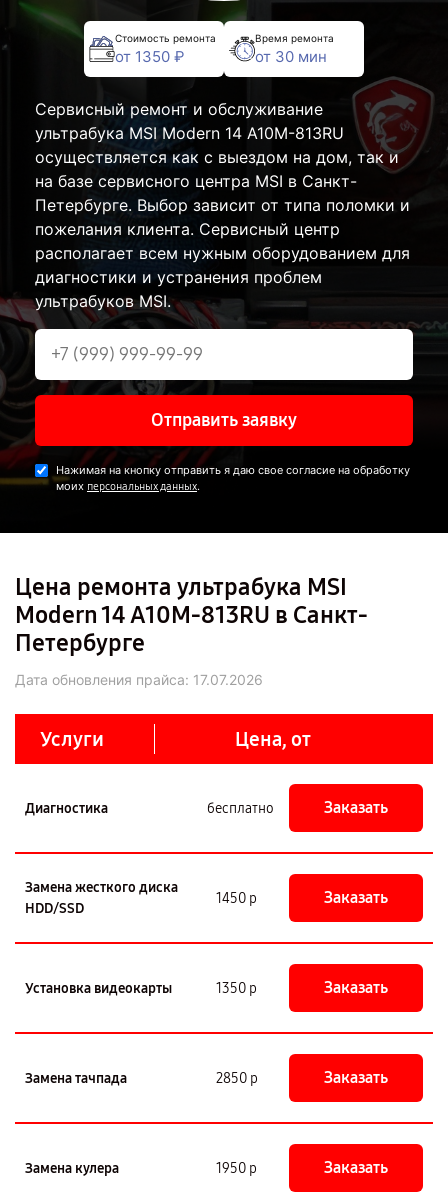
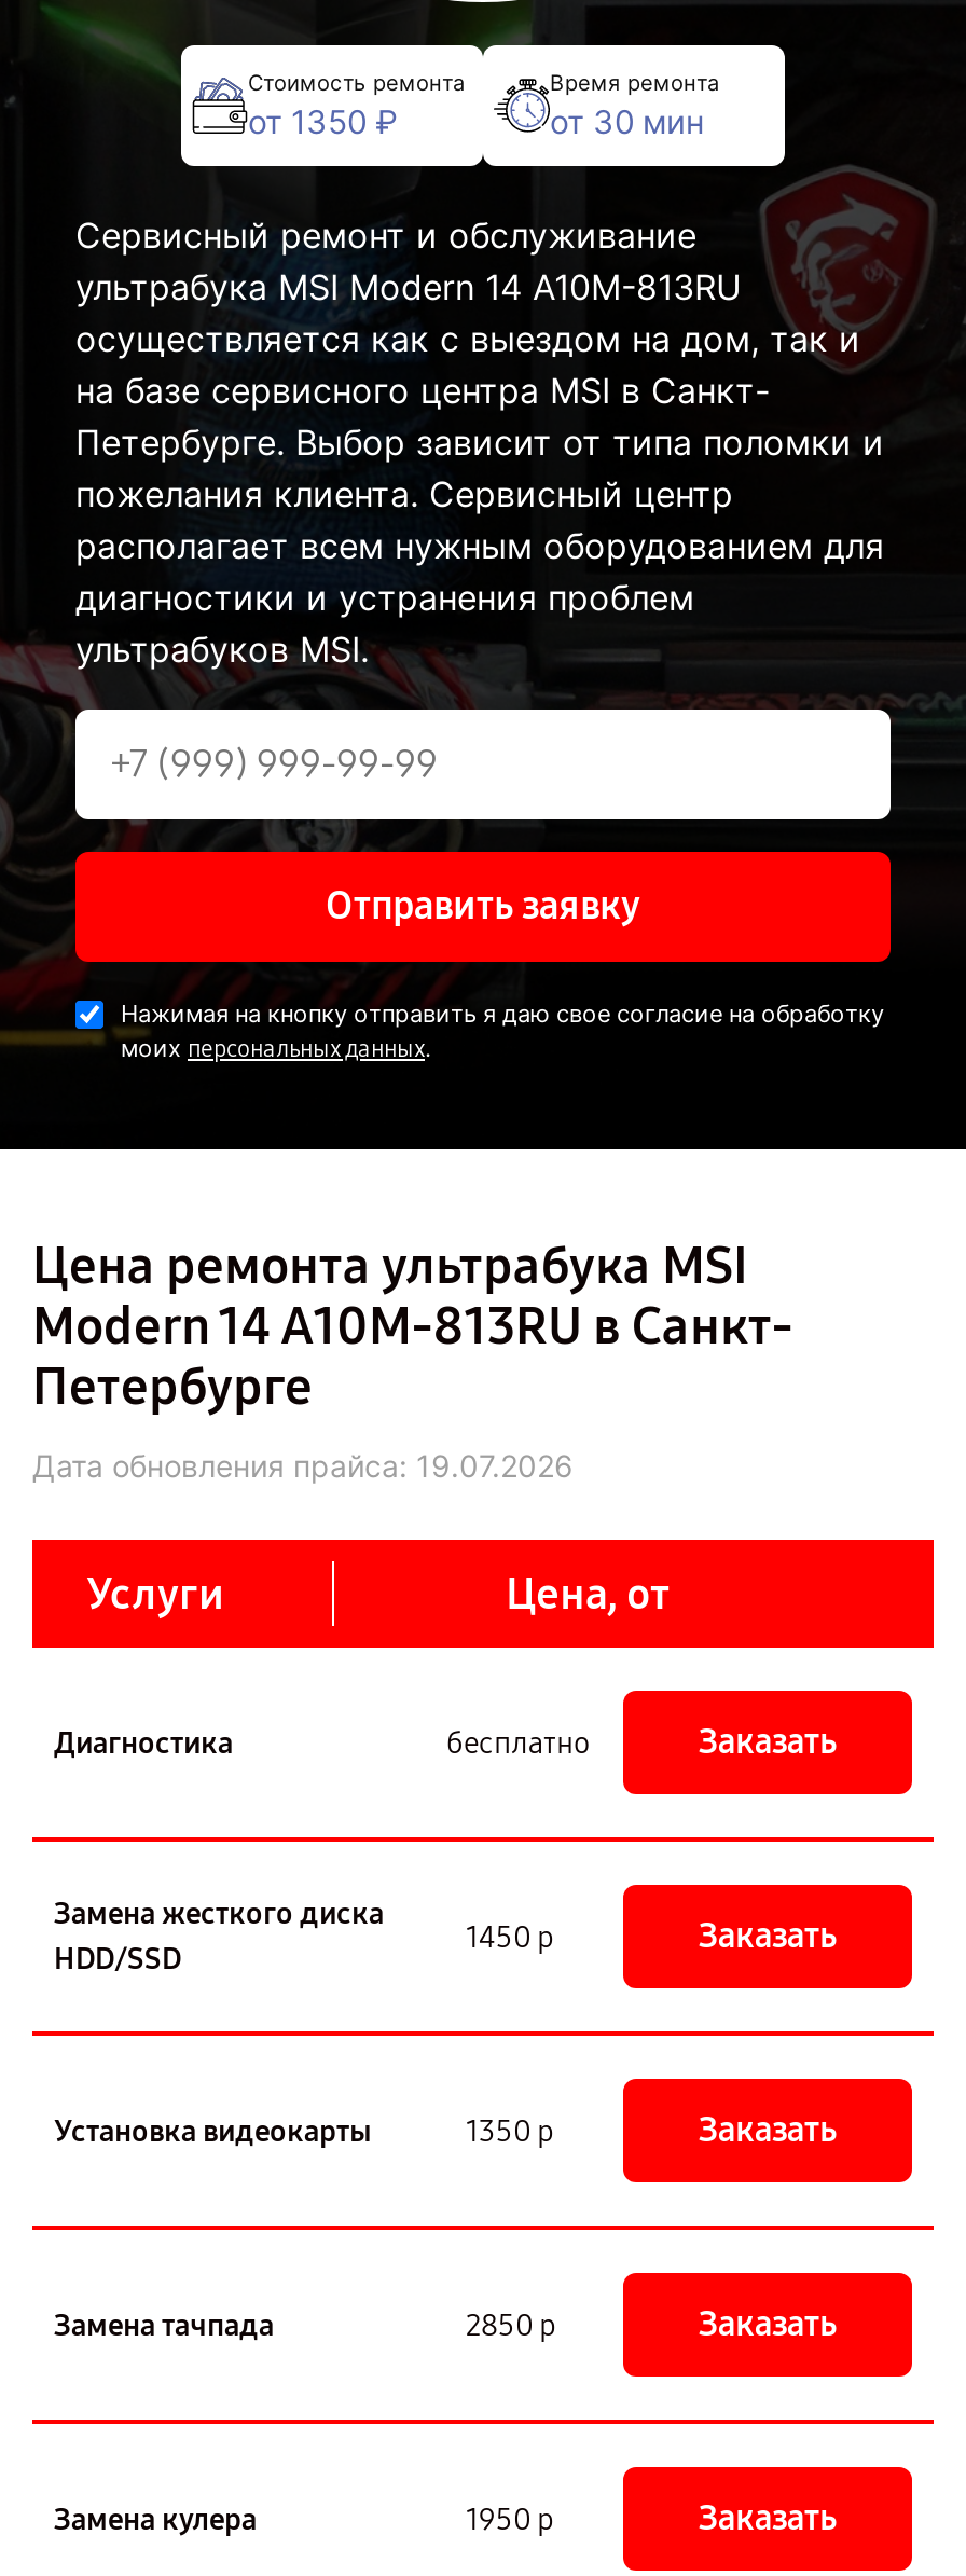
- Дата обновления прайса: 17.07.2026
+ Дата обновления прайса: 19.07.2026
